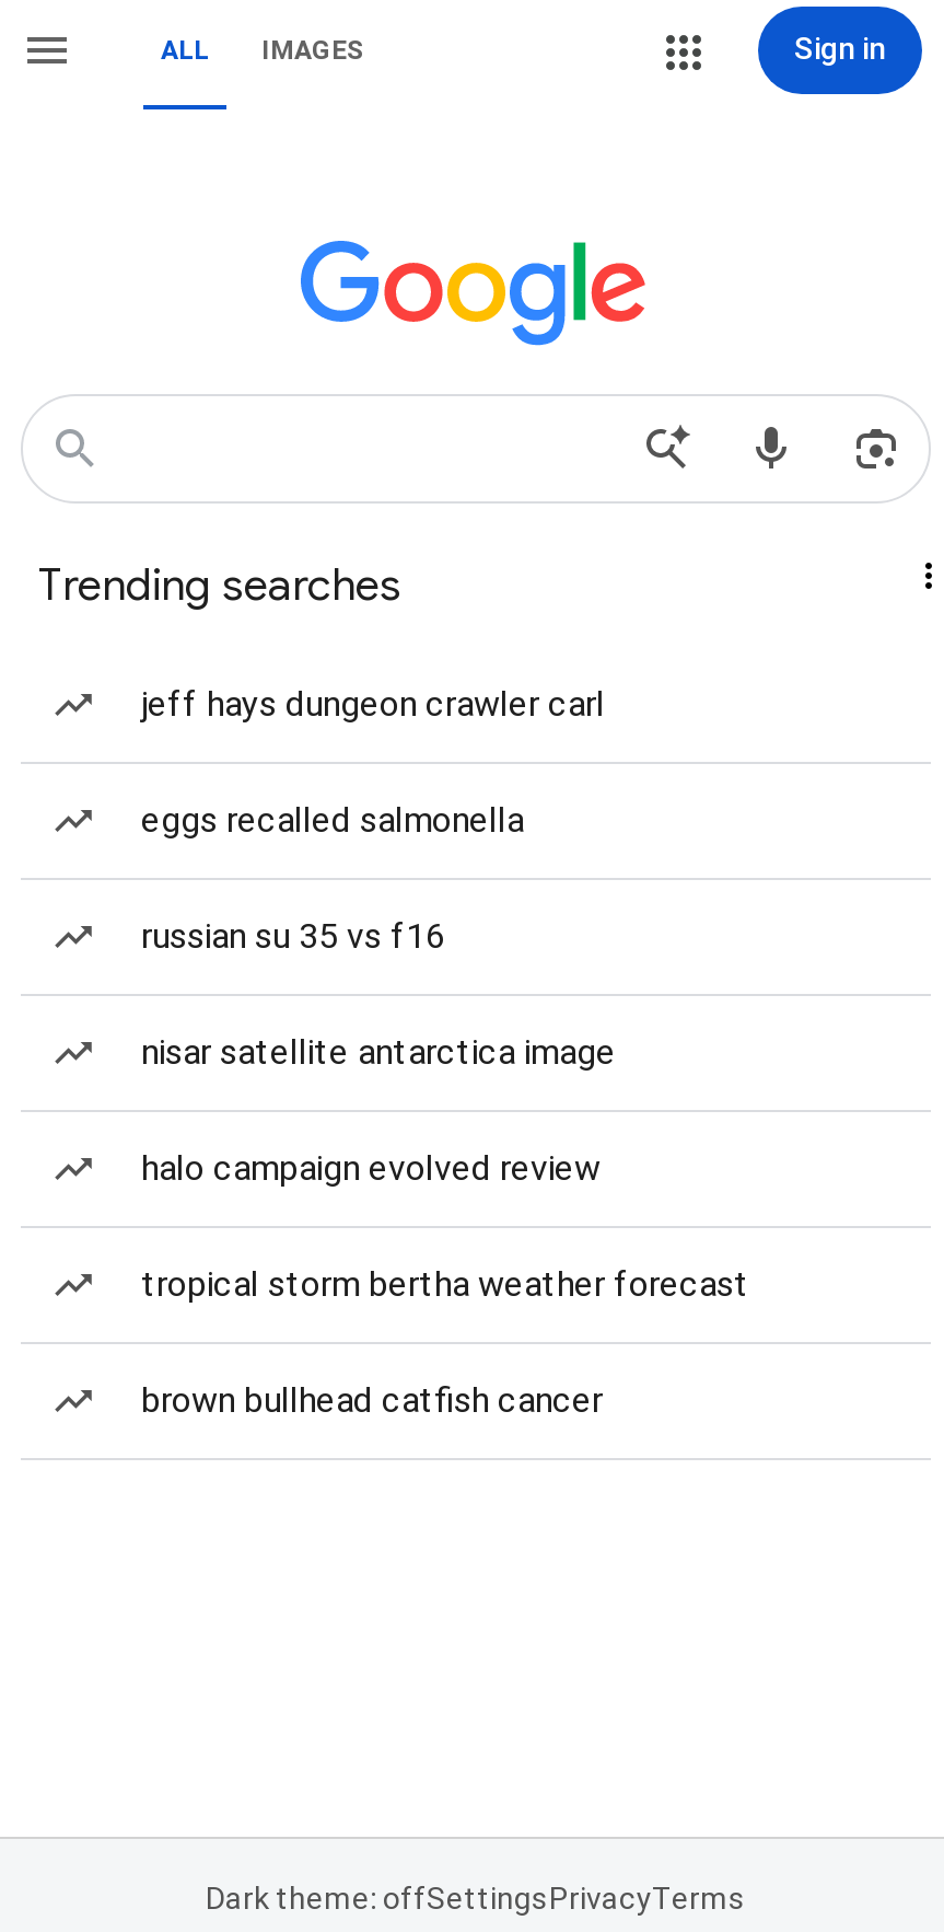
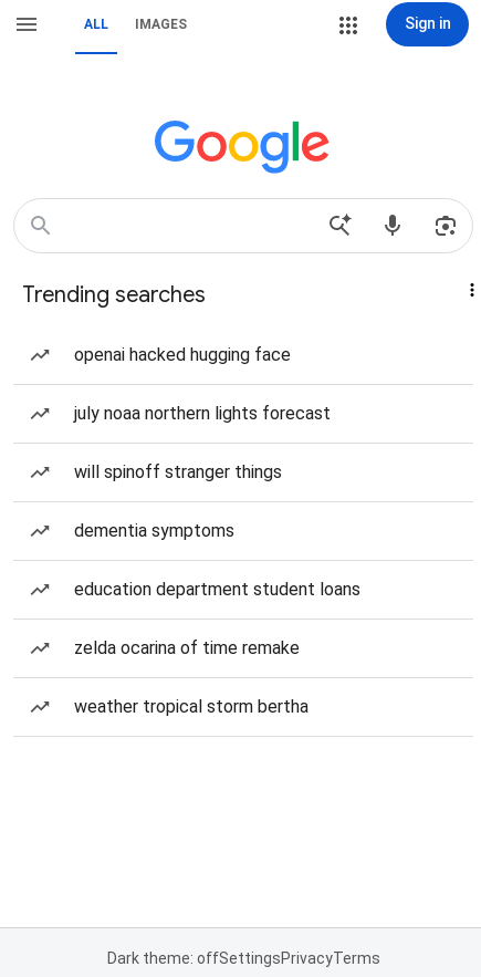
- jeff hays dungeon crawler carl
+ openai hacked hugging face

- eggs recalled salmonella
+ july noaa northern lights forecast

- russian su 35 vs f16
+ will spinoff stranger things

- nisar satellite antarctica image
+ dementia symptoms

- halo campaign evolved review
+ education department student loans

- tropical storm bertha weather forecast
+ zelda ocarina of time remake

- brown bullhead catfish cancer
+ weather tropical storm bertha
